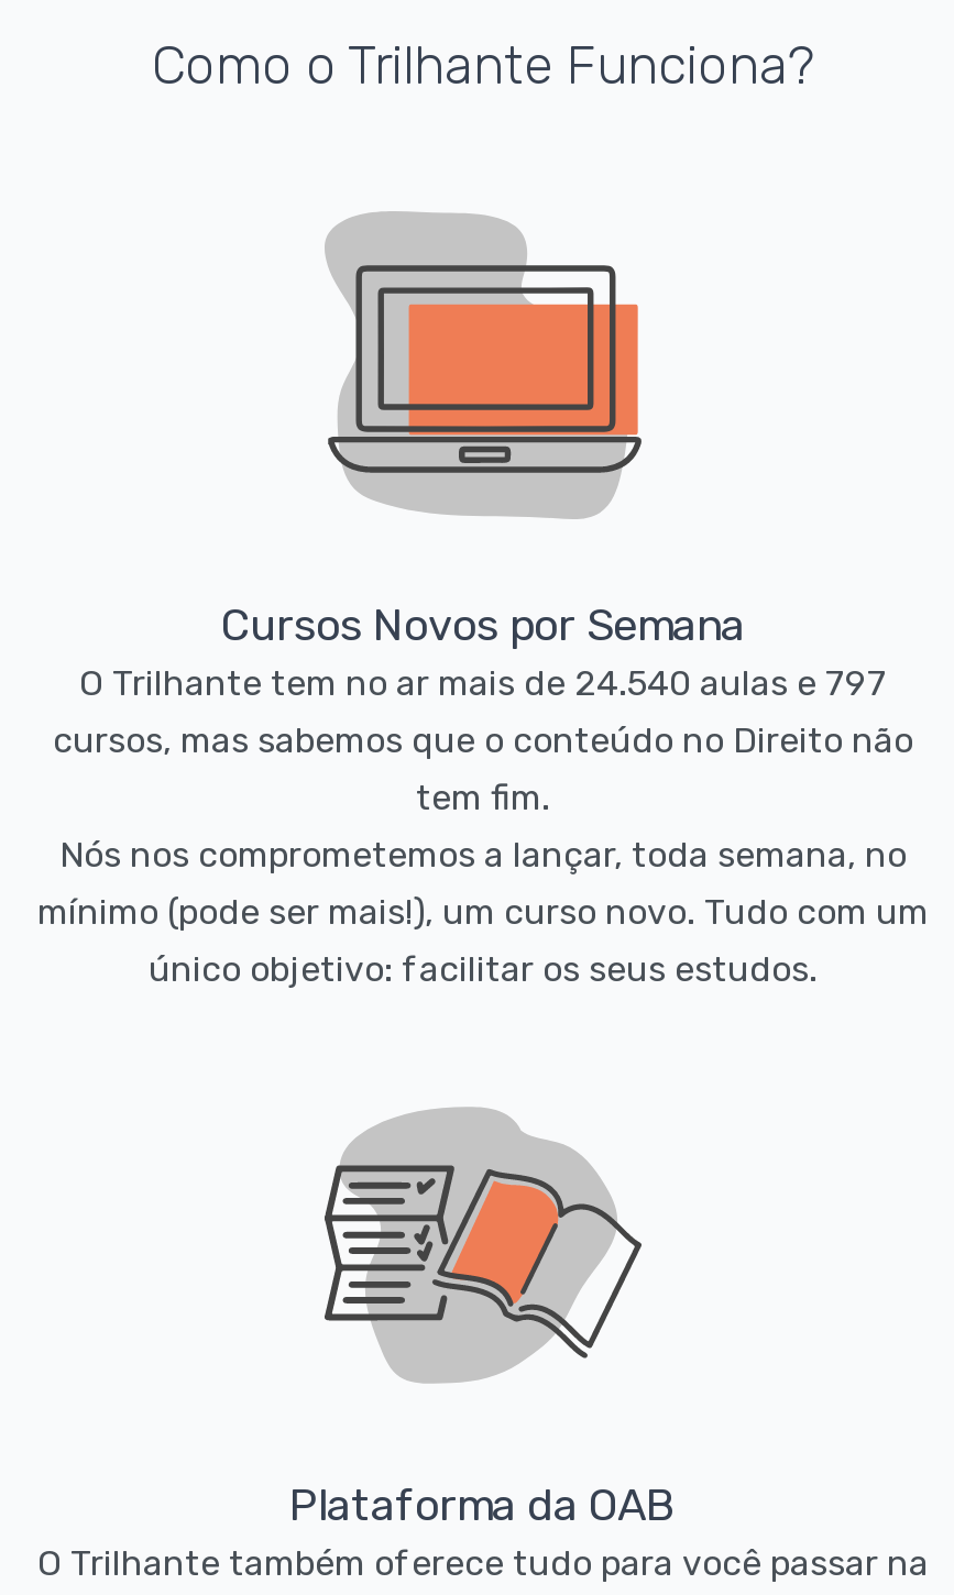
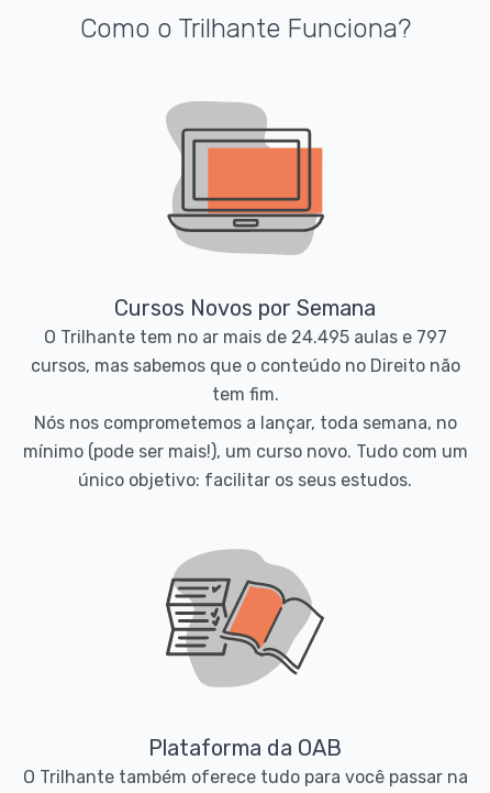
- O Trilhante tem no ar mais de 24.540 aulas e 797
+ O Trilhante tem no ar mais de 24.495 aulas e 797
